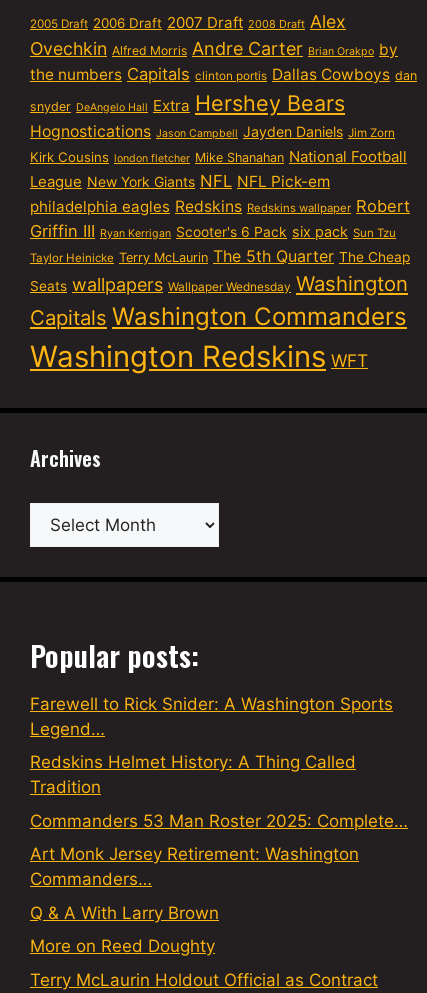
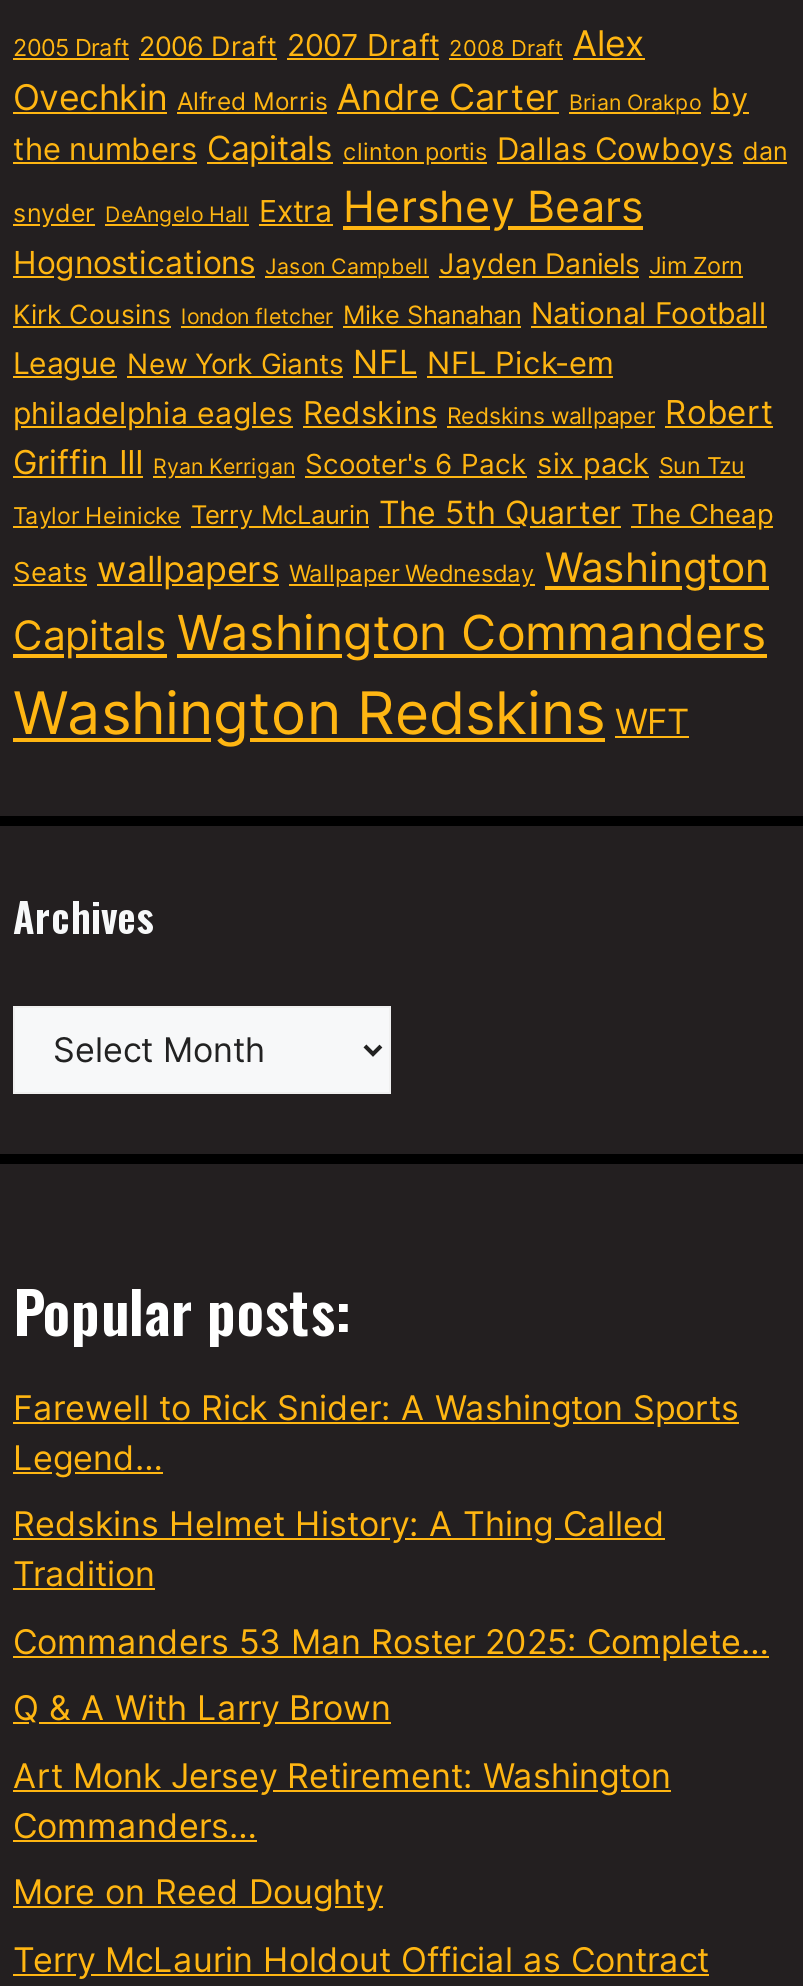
moved down: Art Monk Jersey Retirement: Washington | Commanders…

moved up: Q & A With Larry Brown
